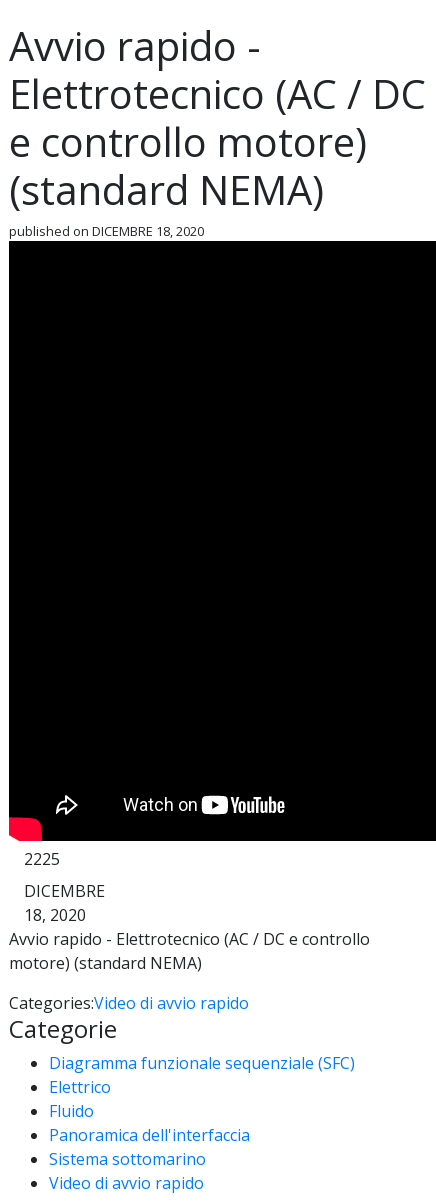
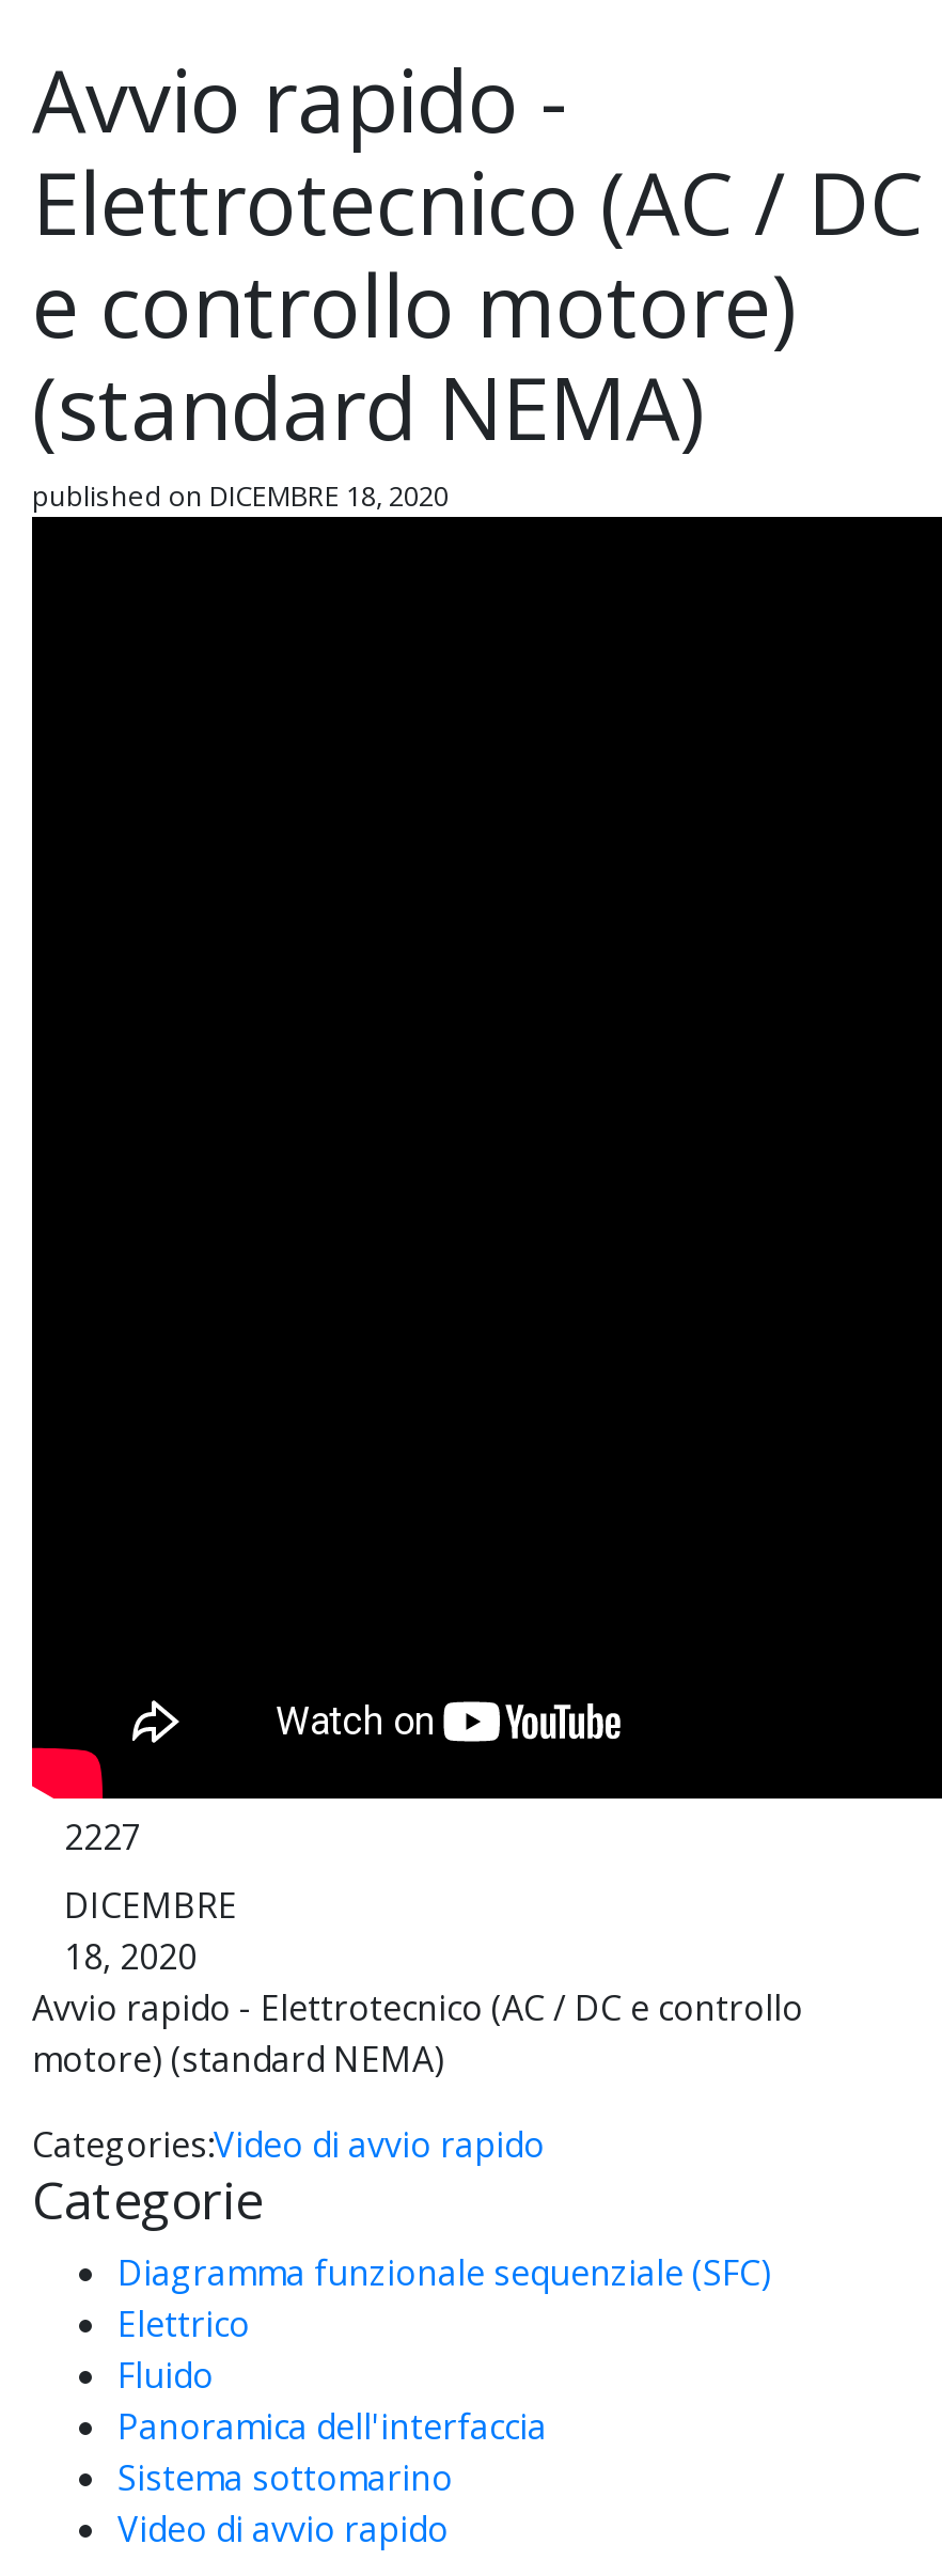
- 2225
+ 2227
